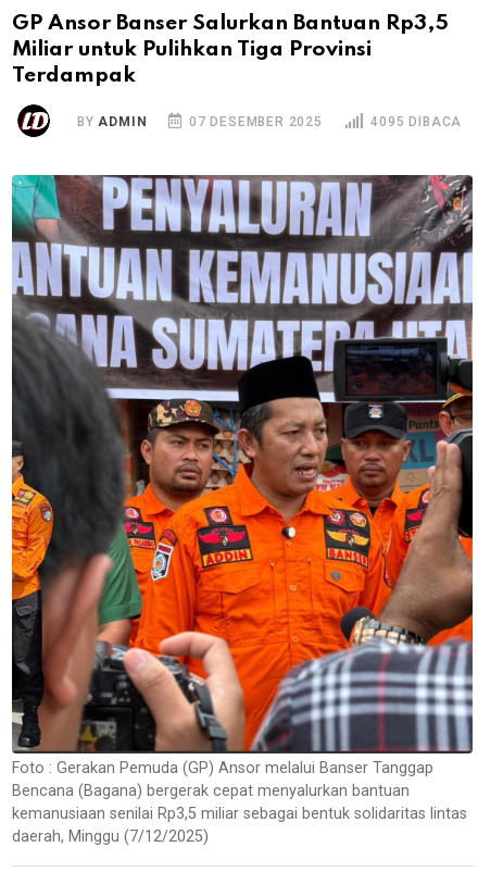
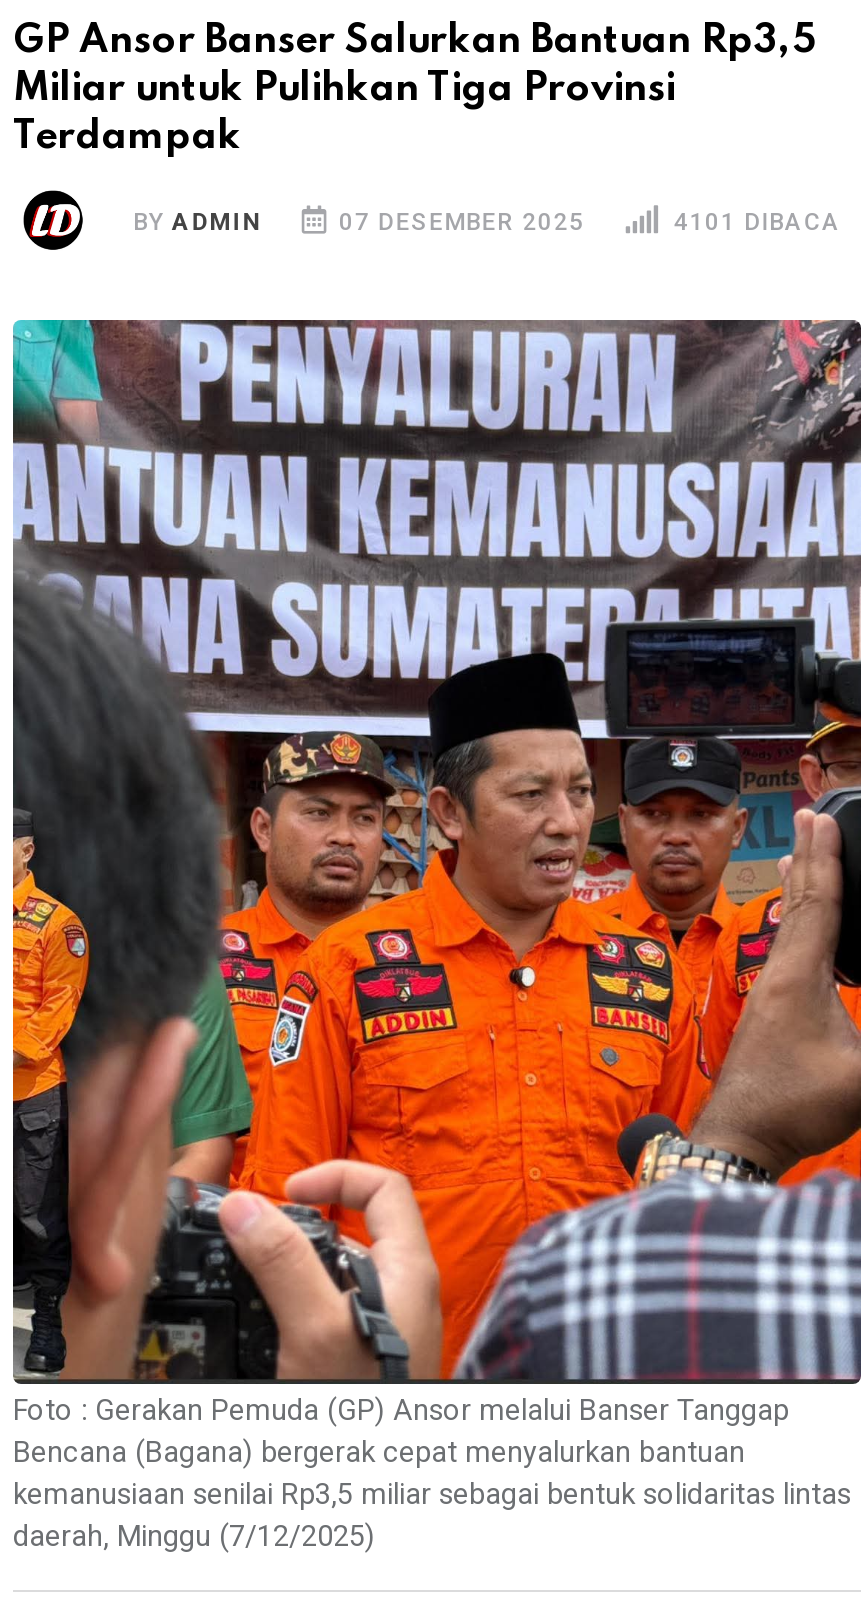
- 4095 DIBACA
+ 4101 DIBACA
